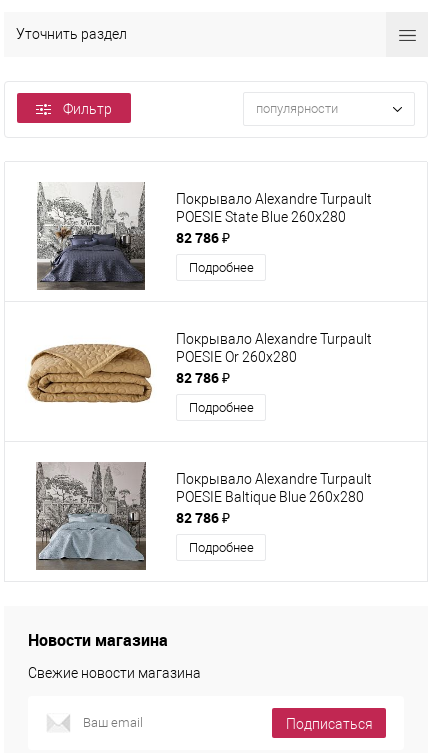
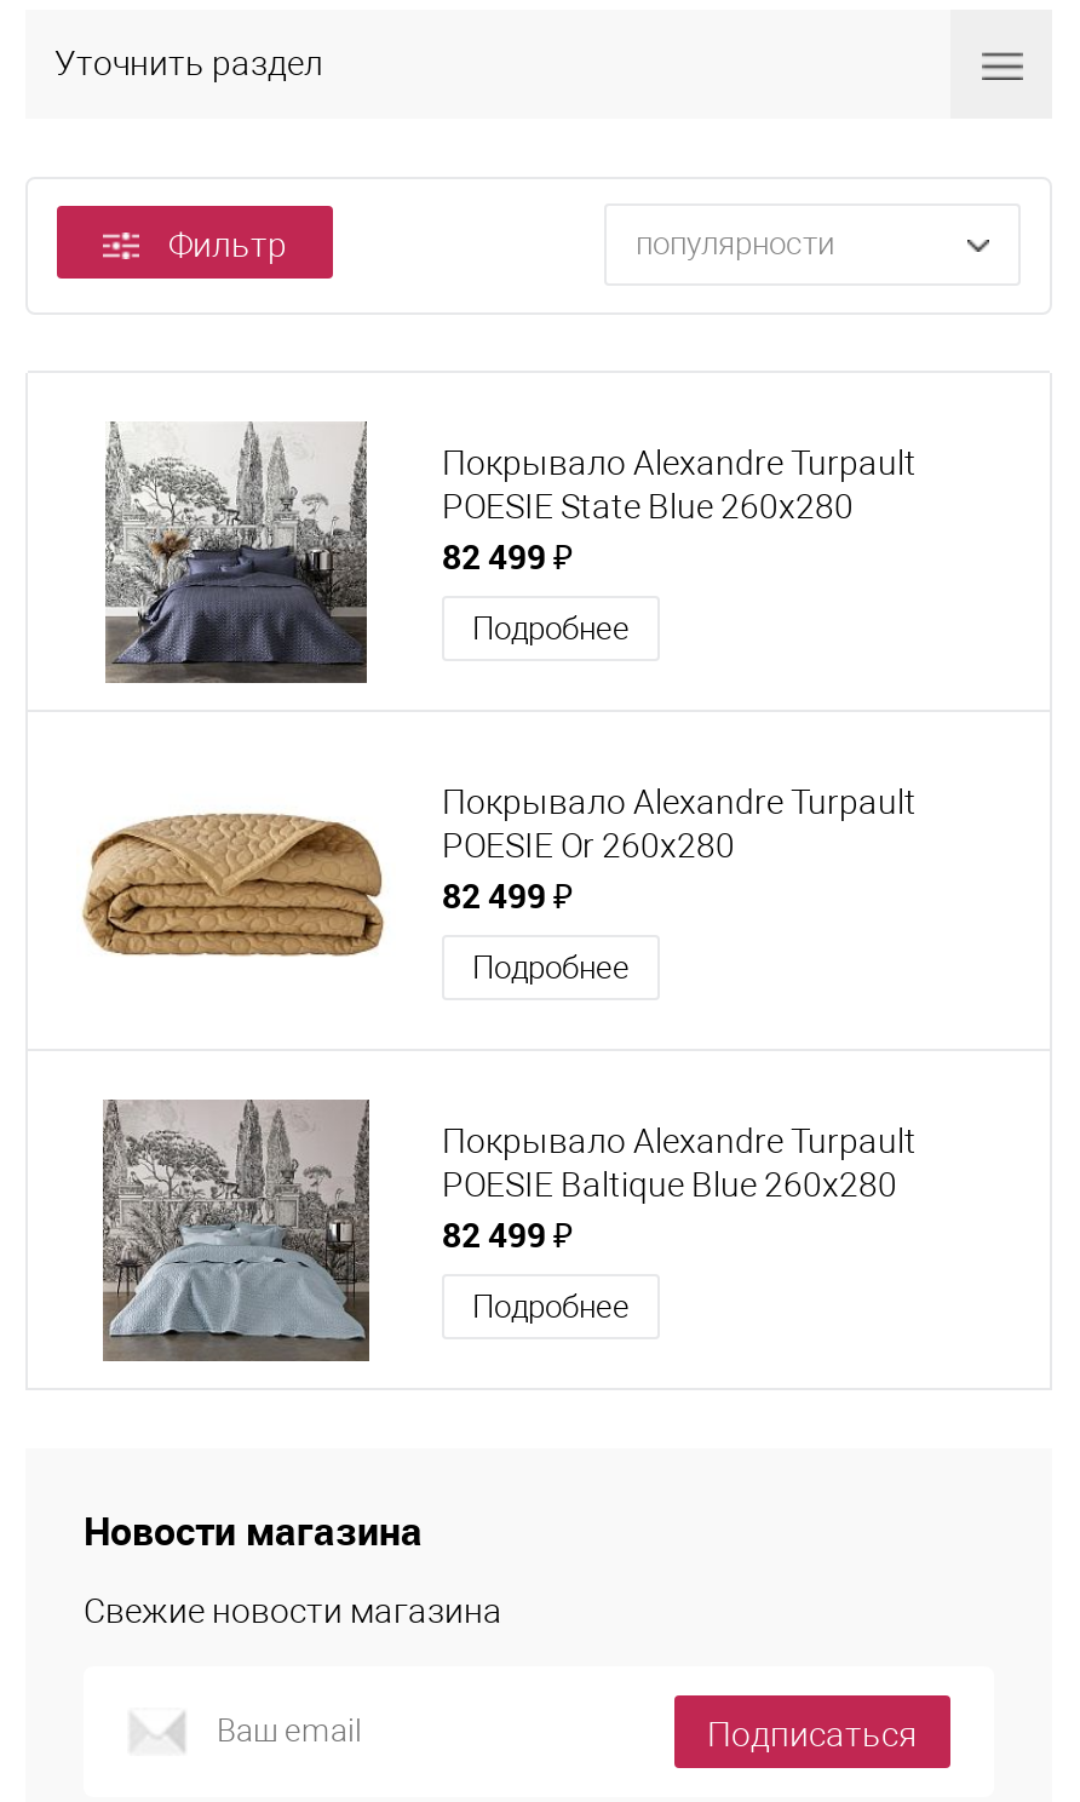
- 82 786 ₽
+ 82 499 ₽

- 82 786 ₽
+ 82 499 ₽

- 82 786 ₽
+ 82 499 ₽
